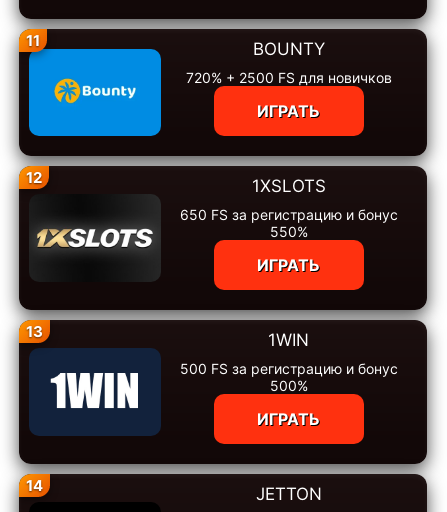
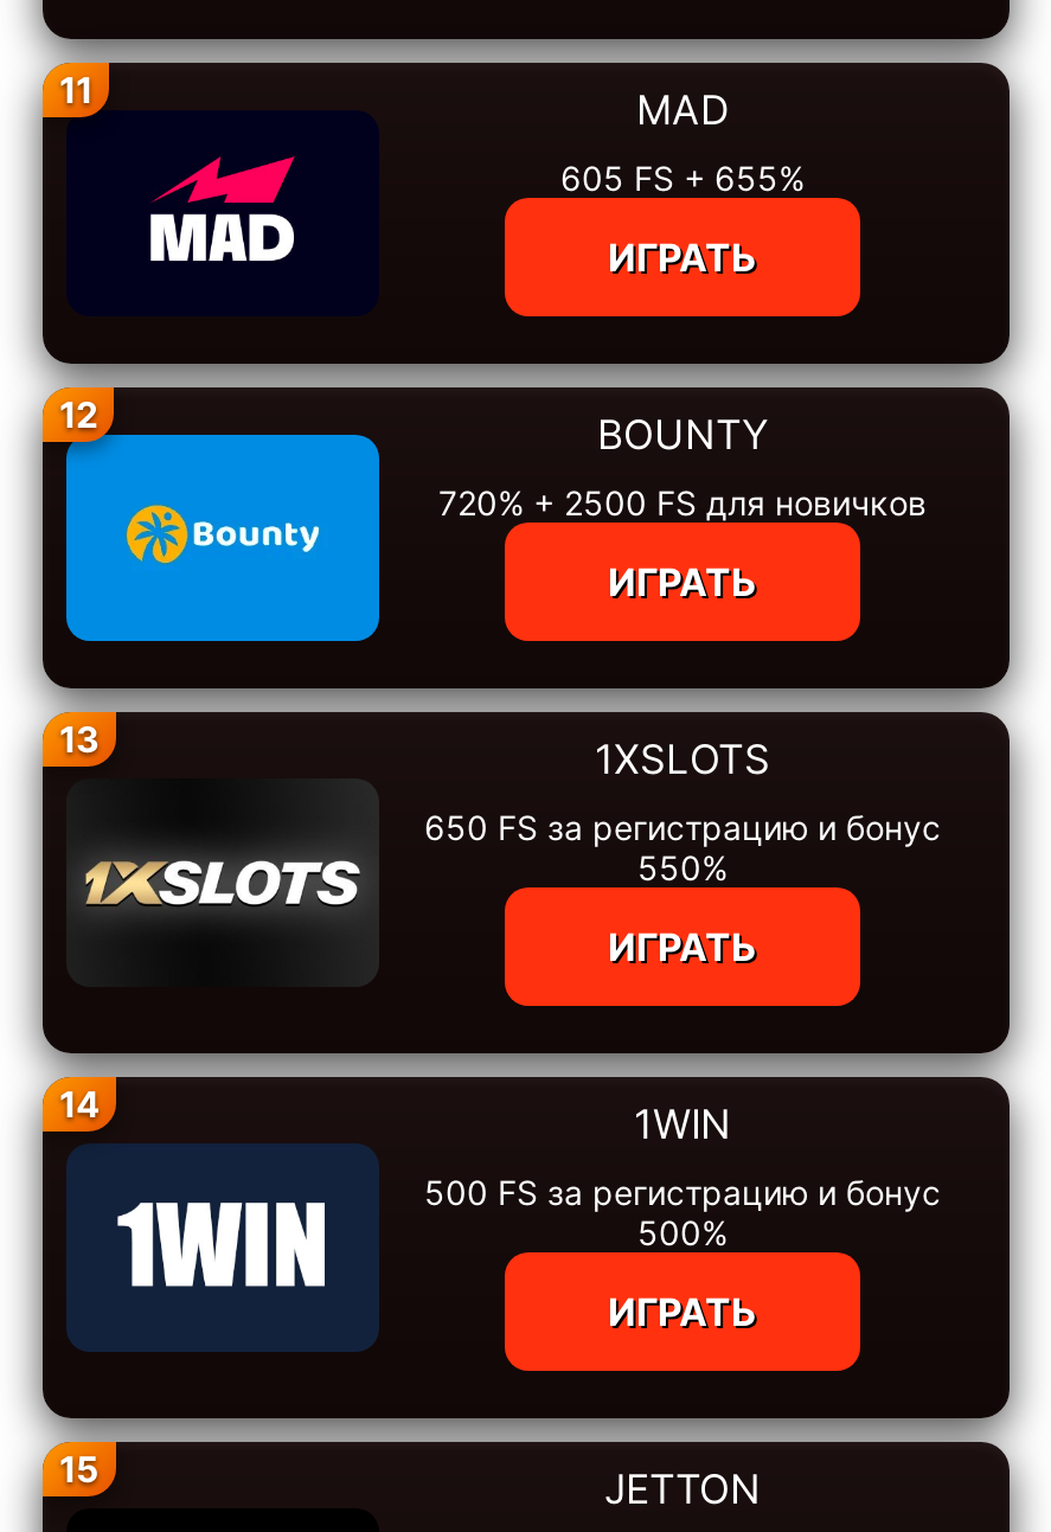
+ [image]
+ MAD
+ 605 FS + 655%
+ ИГРАТЬ
+ 12

- 12
+ 13

- 13
+ 14

- 14
+ 15
